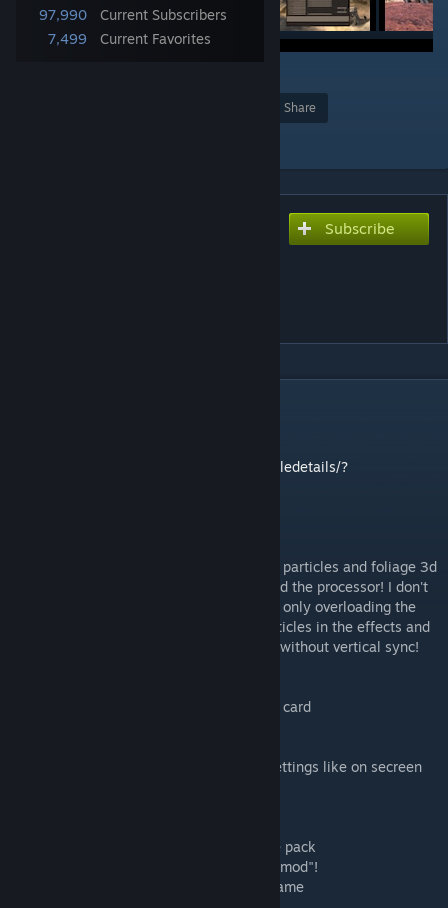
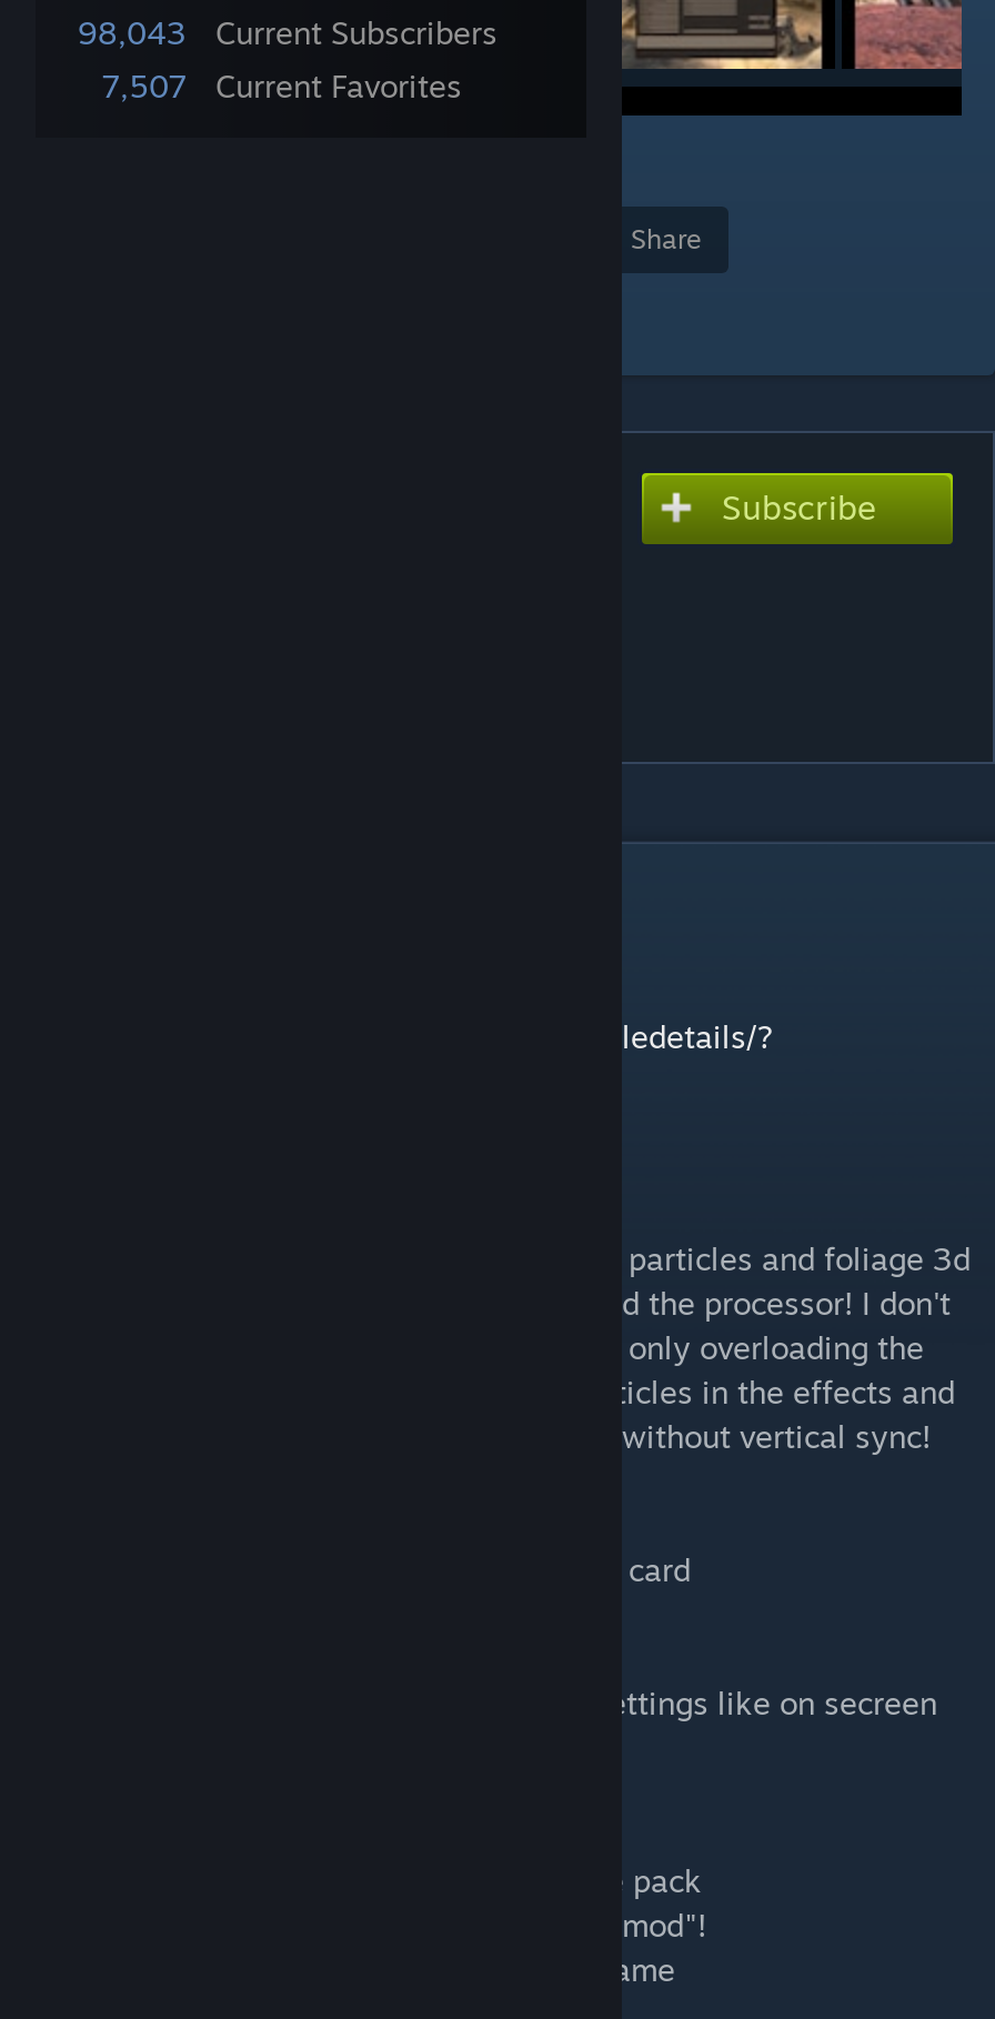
- 97,990 Current Subscribers
+ 98,043 Current Subscribers

- 7,499 Current Favorites
+ 7,507 Current Favorites
